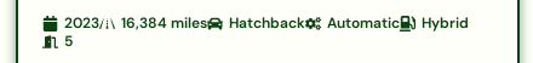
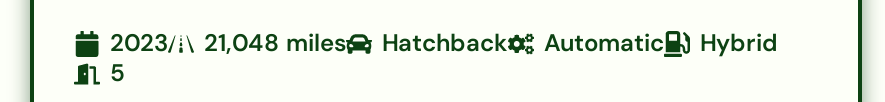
- 2023 16,384 miles Hatchback Automatic Hybrid
+ 2023 21,048 miles Hatchback Automatic Hybrid
